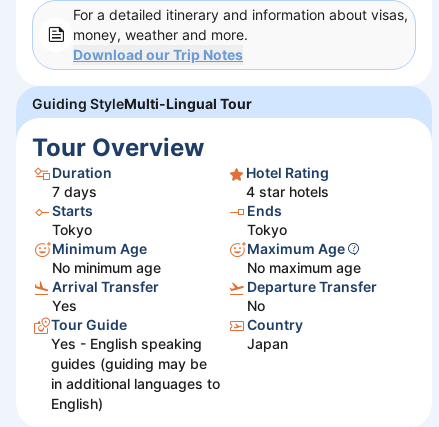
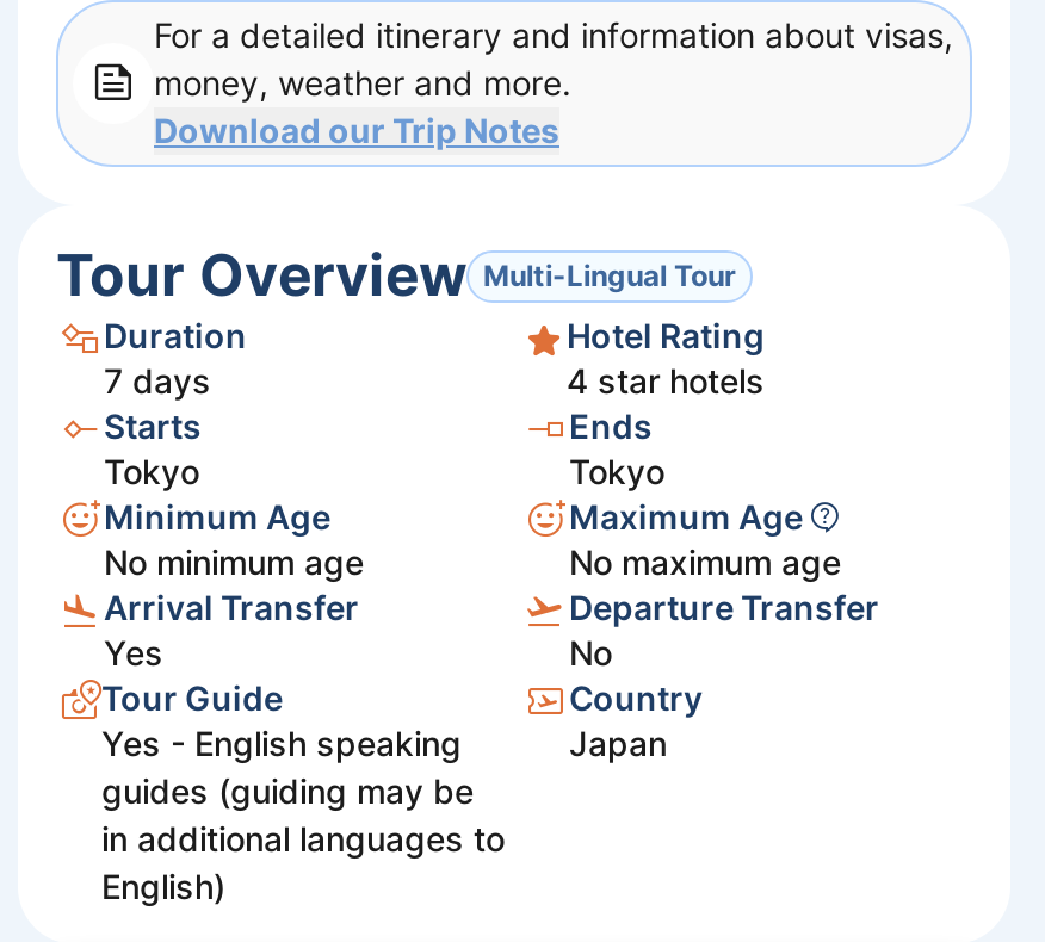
- Guiding StyleMulti-Lingual Tour
- Tour Overview
+ Tour Overview Multi-Lingual Tour
